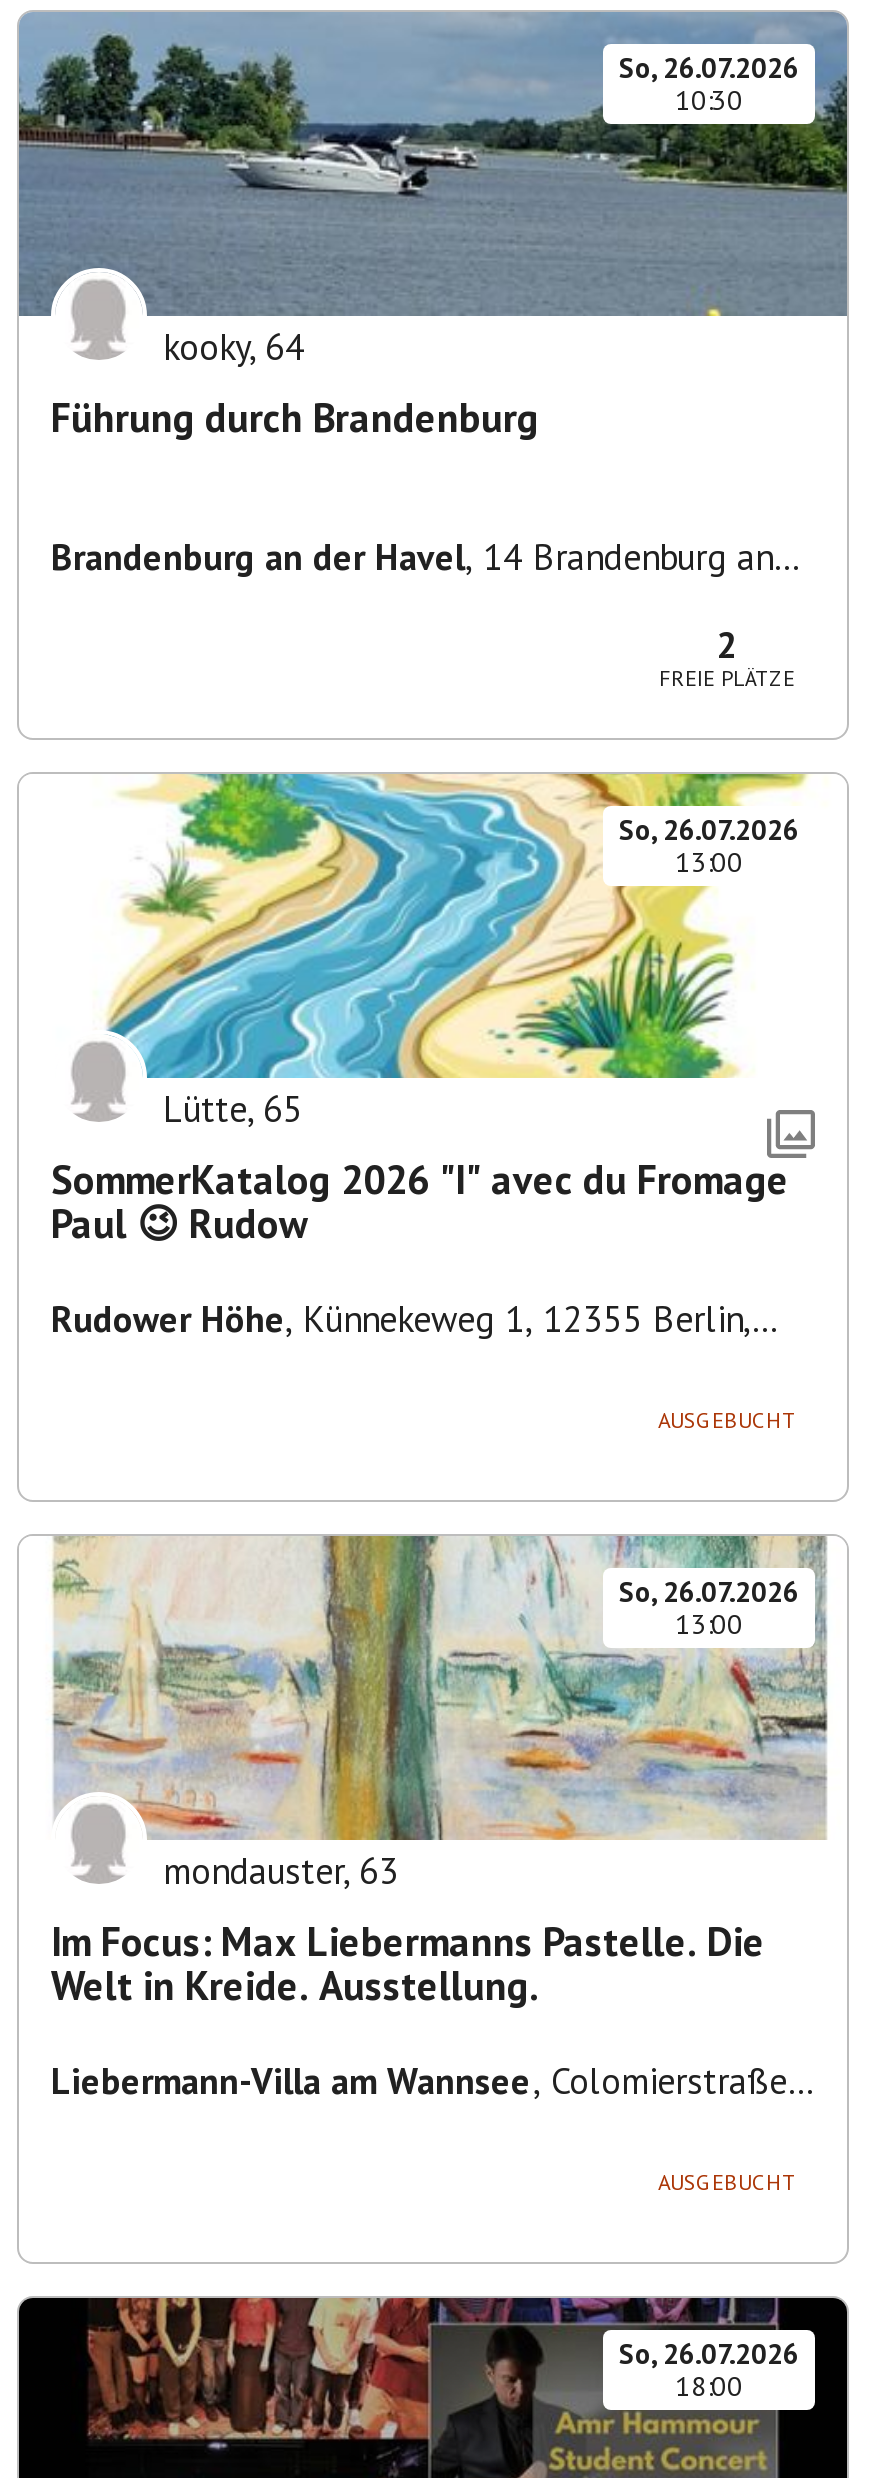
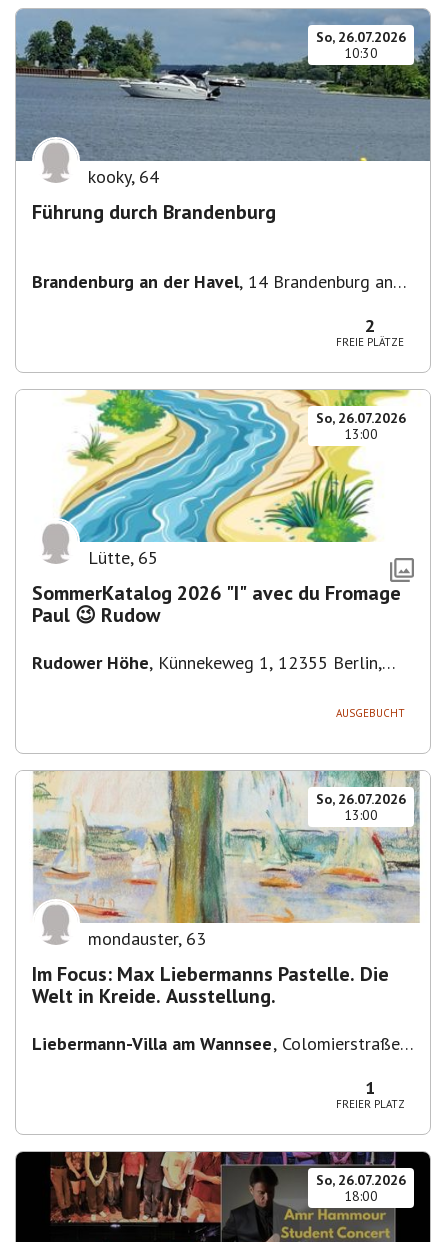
- AUSGEBUCHT
+ 1
+ FREIER PLATZ
